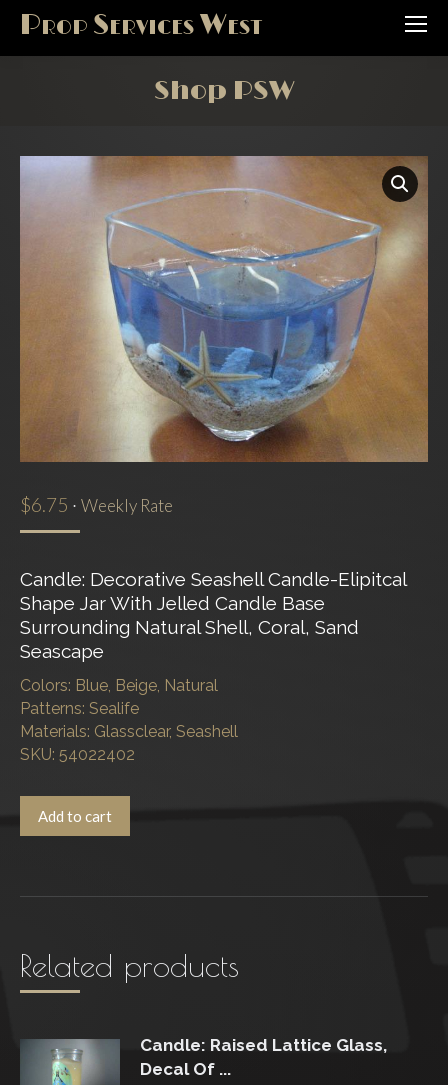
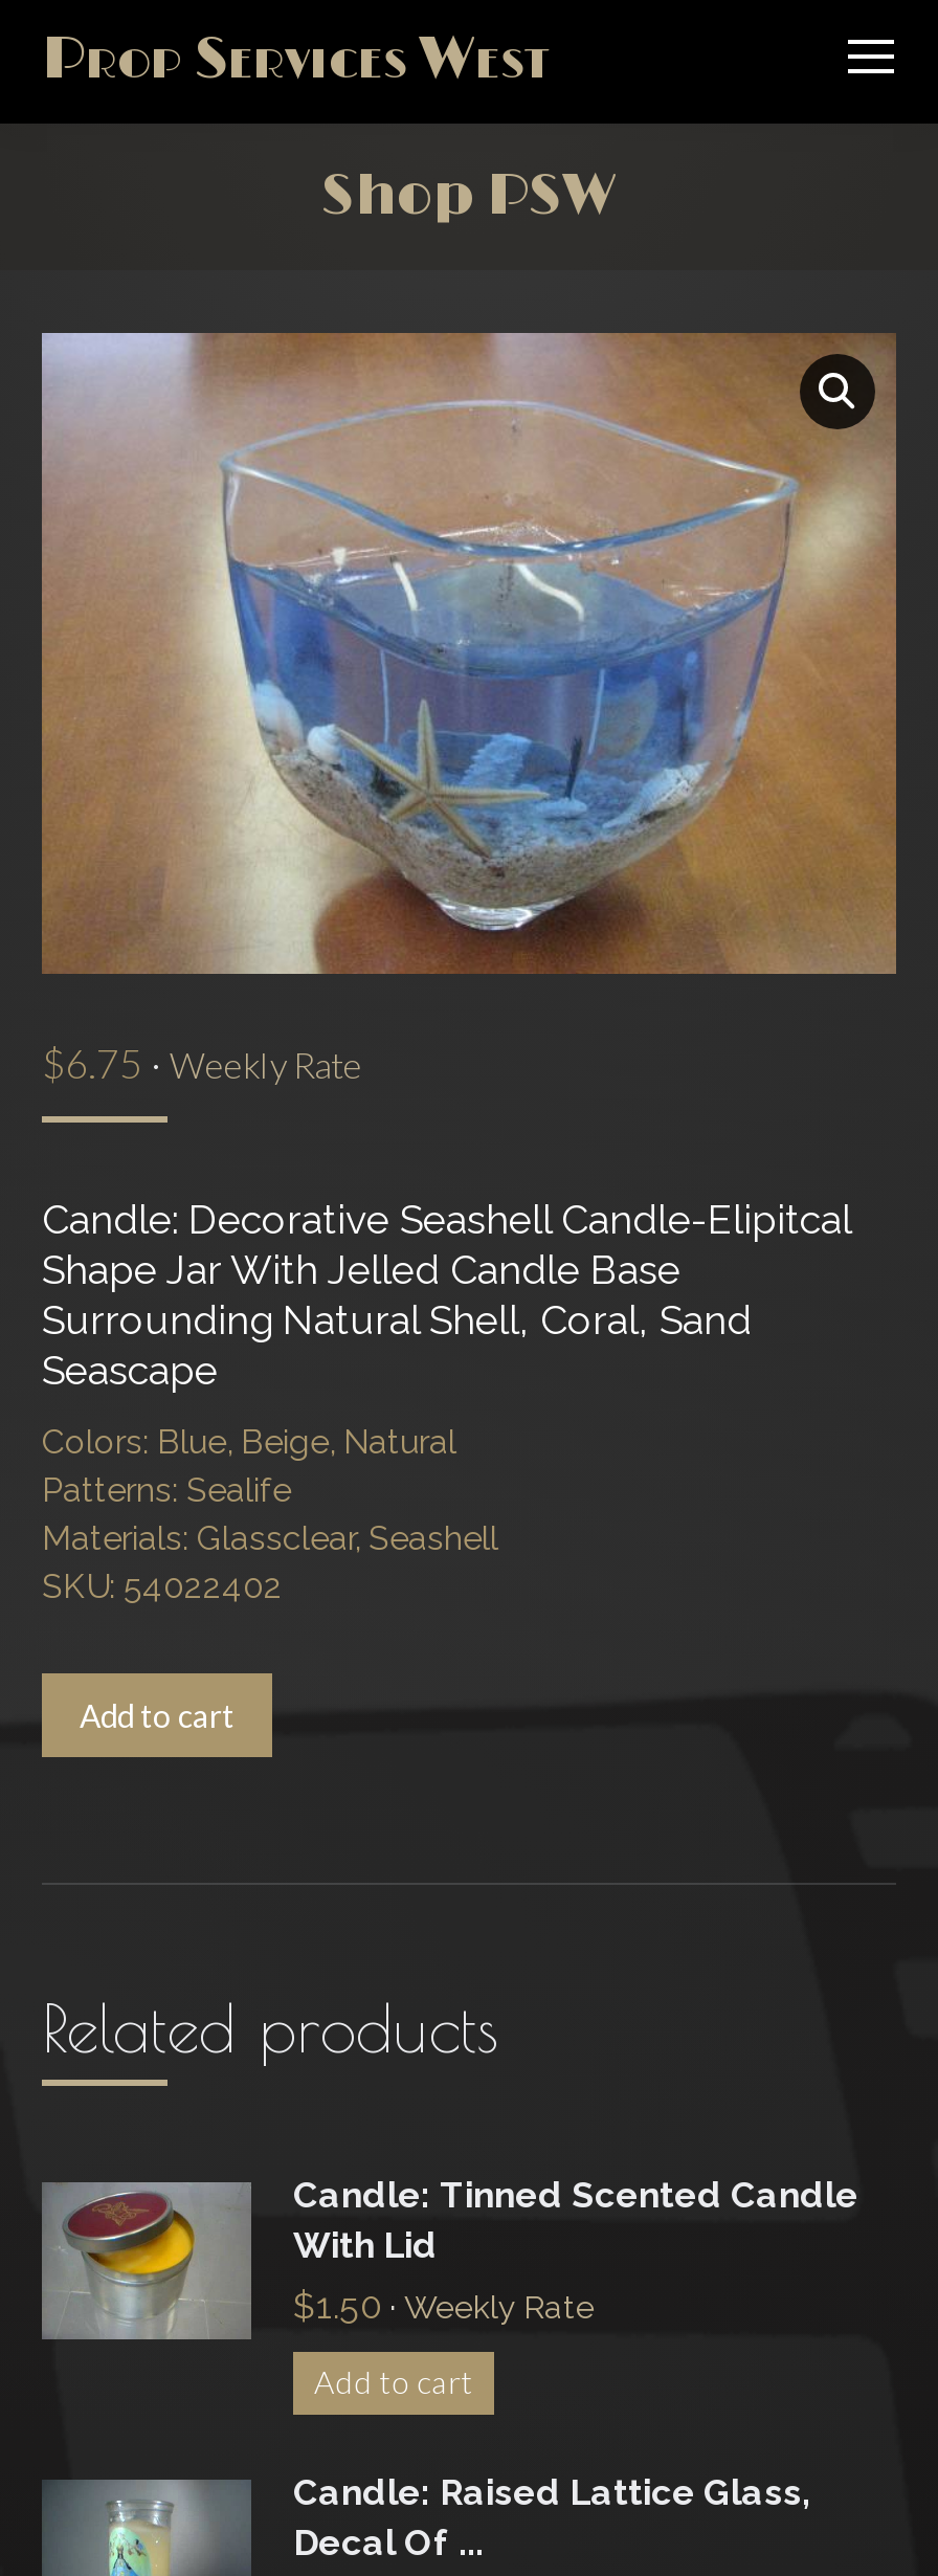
+ [image]
+ Candle: Tinned Scented Candle
+ With Lid
+ $1.50 · Weekly Rate
+ Add to cart
